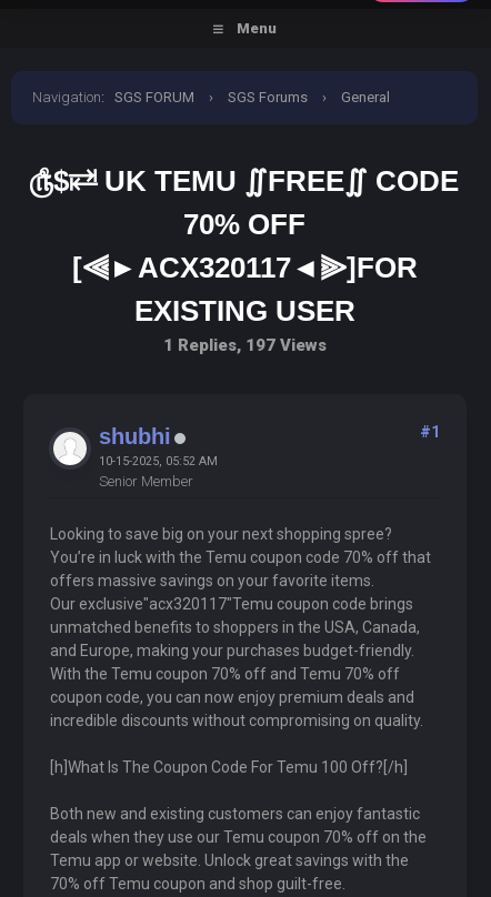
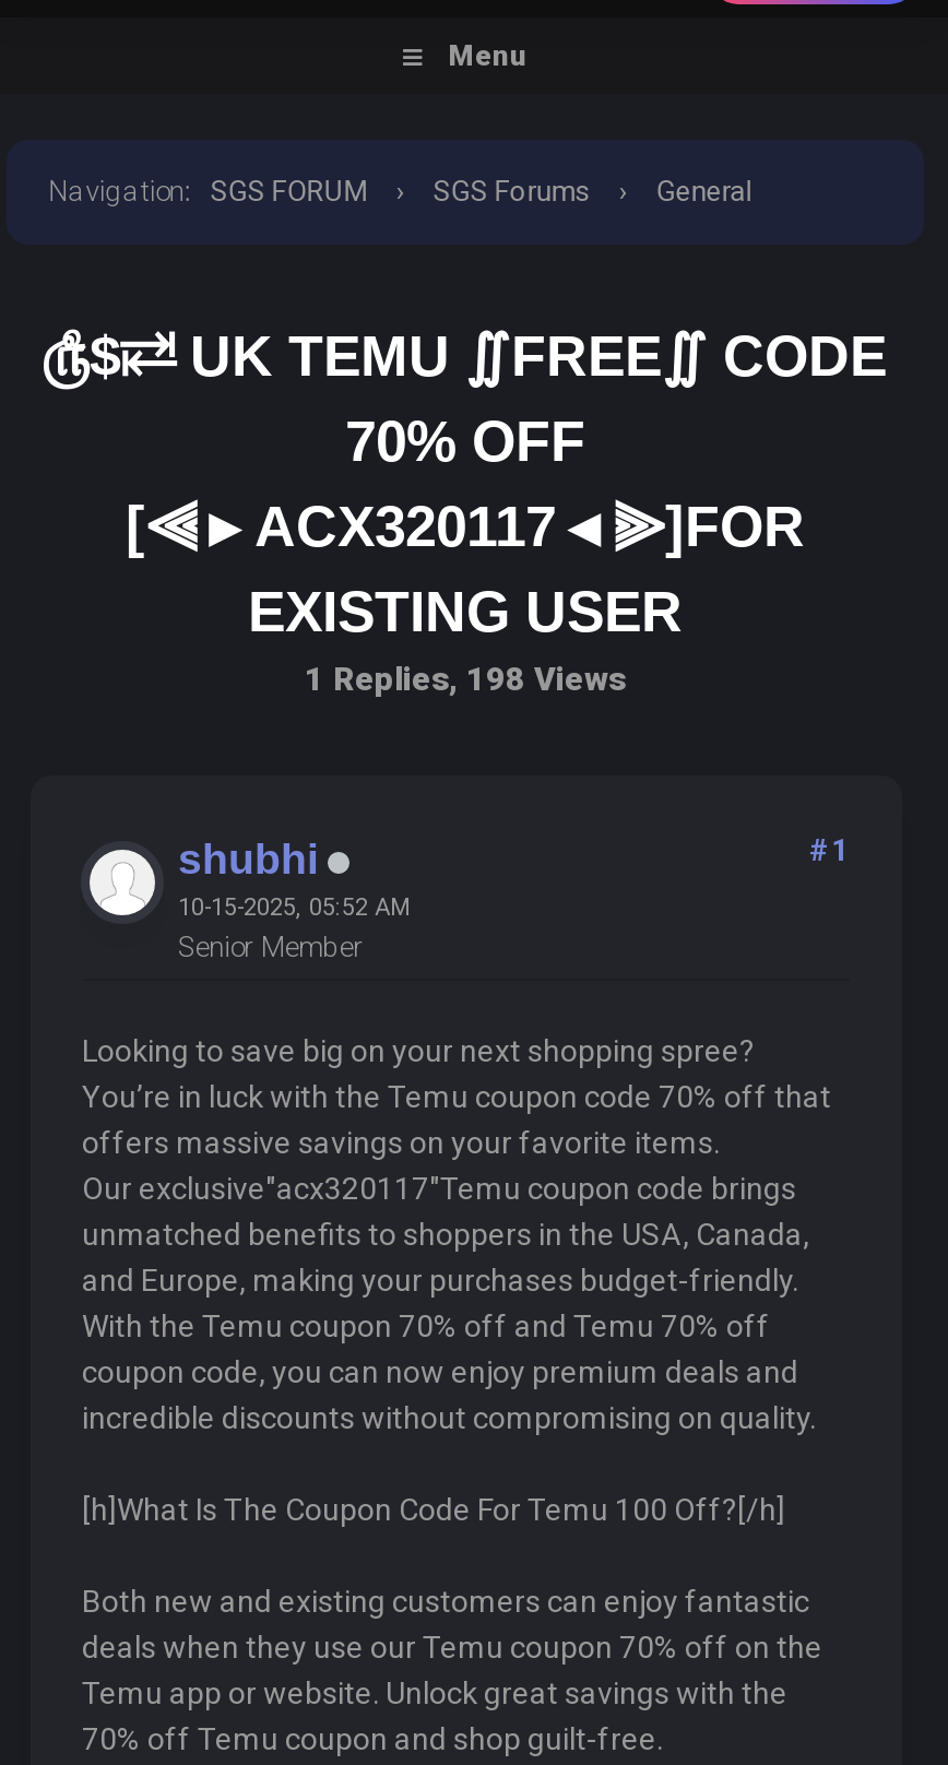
- 1 Replies, 197 Views
+ 1 Replies, 198 Views
